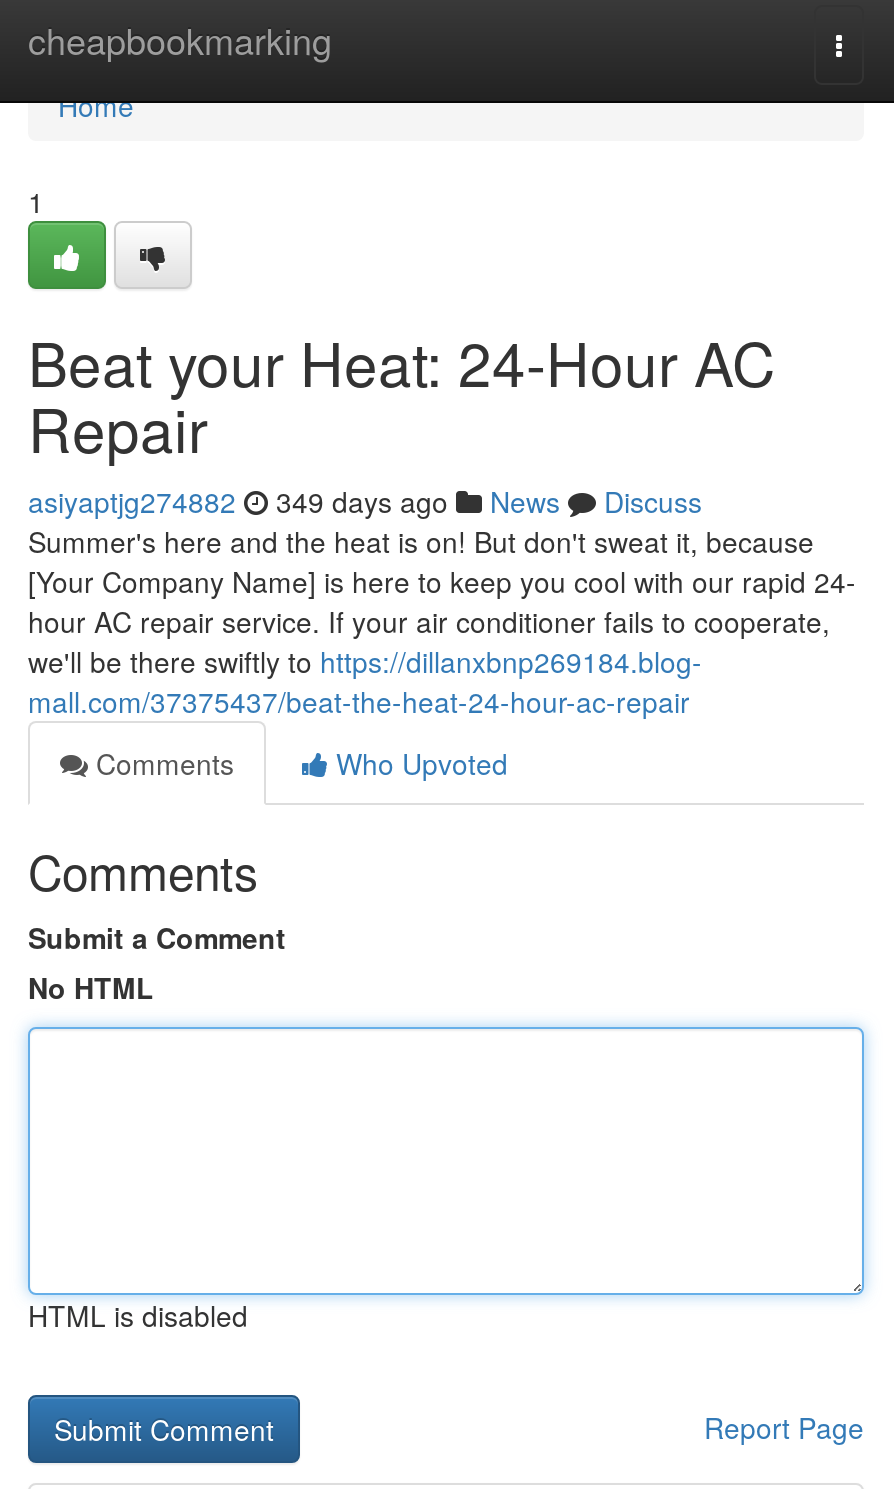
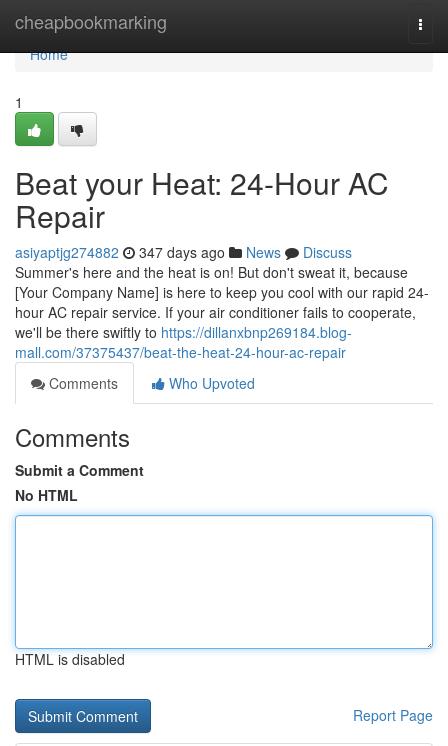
- asiyaptjg274882 349 days ago News Discuss
+ asiyaptjg274882 347 days ago News Discuss
